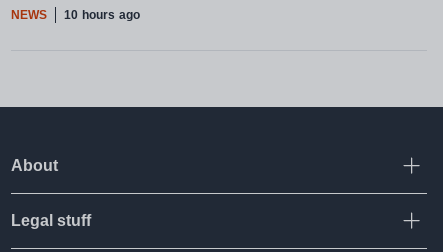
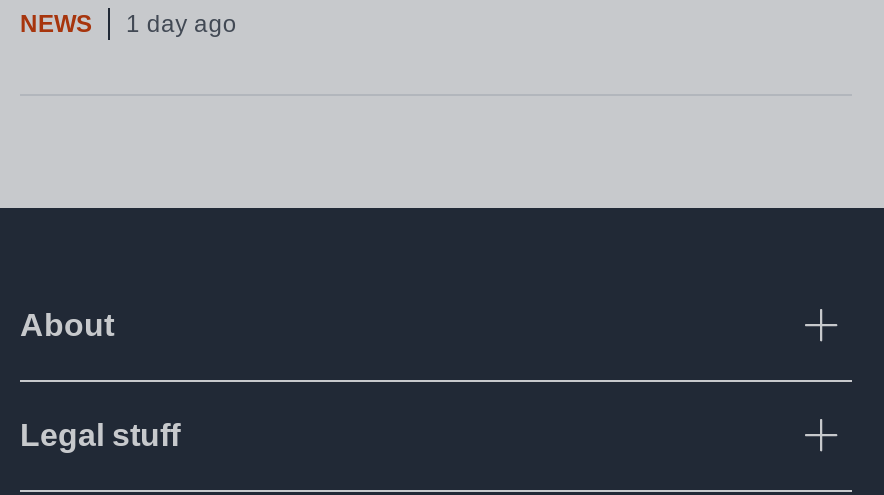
- NEWS 10 hours ago
+ NEWS 1 day ago
